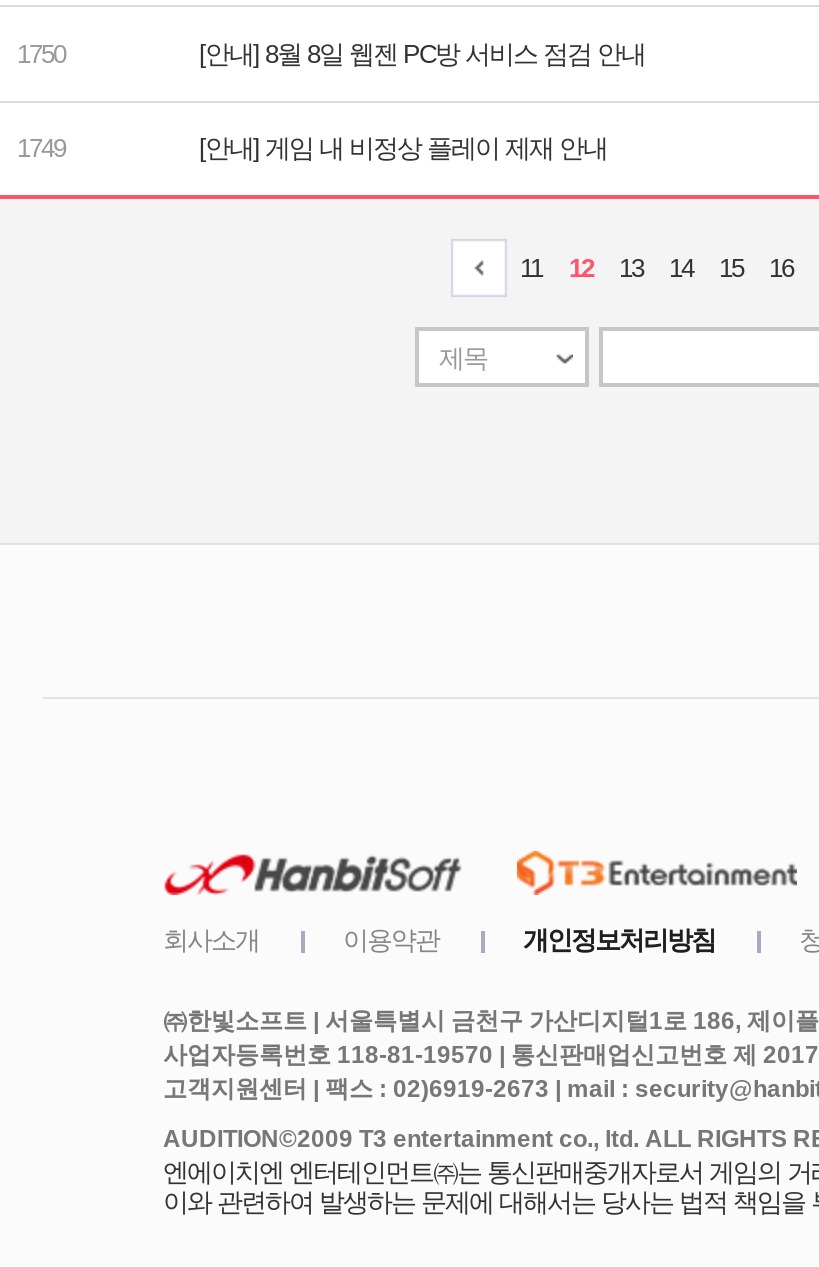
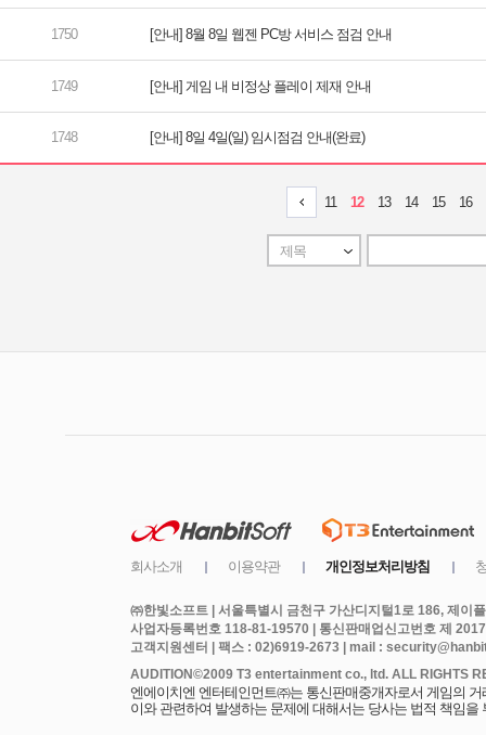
+ [안내] 8일 4일(일) 임시점검 안내(완료)
